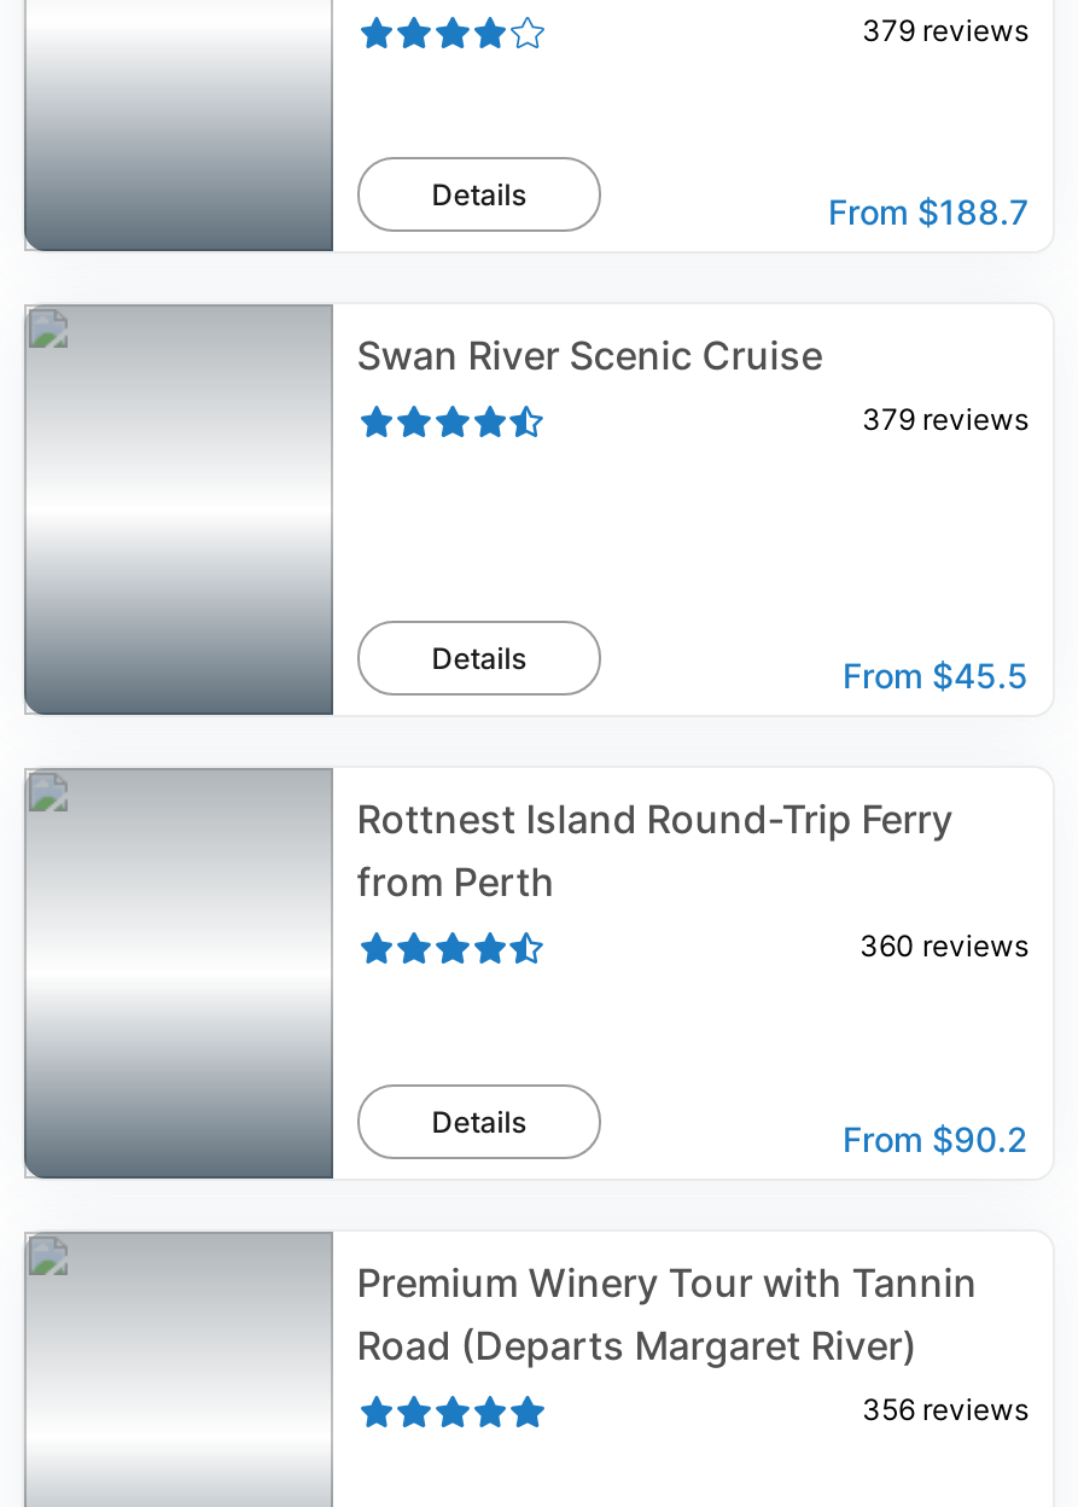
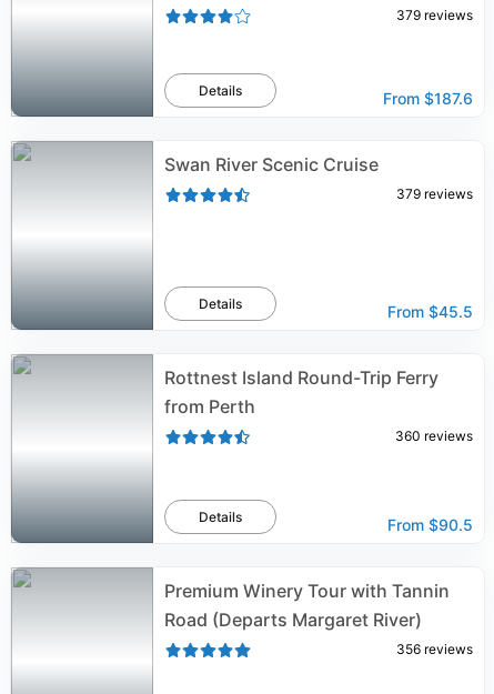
- From $188.7
+ From $187.6

- From $90.2
+ From $90.5
